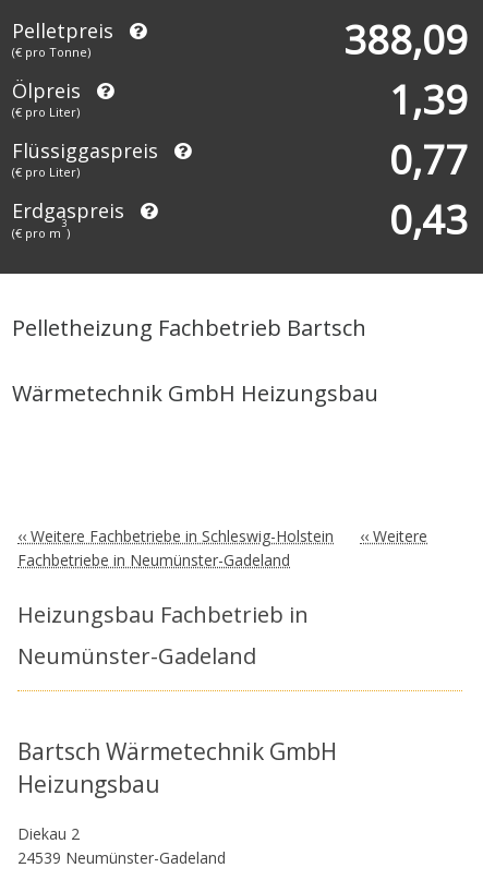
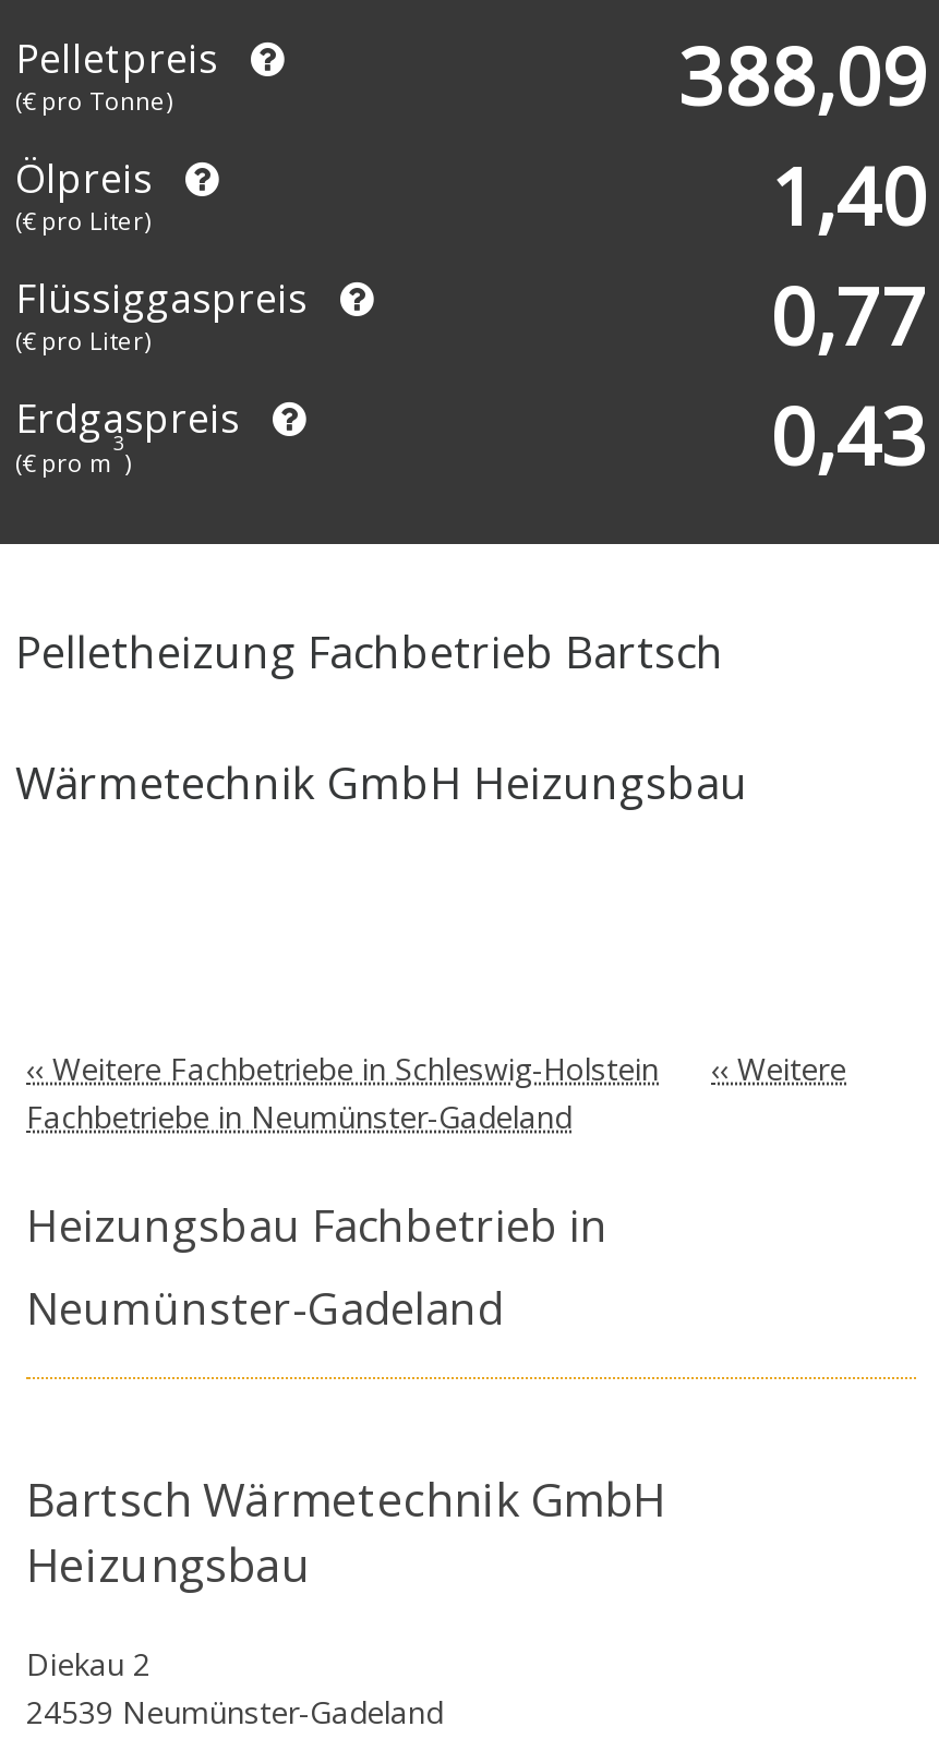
- 1,39
+ 1,40
